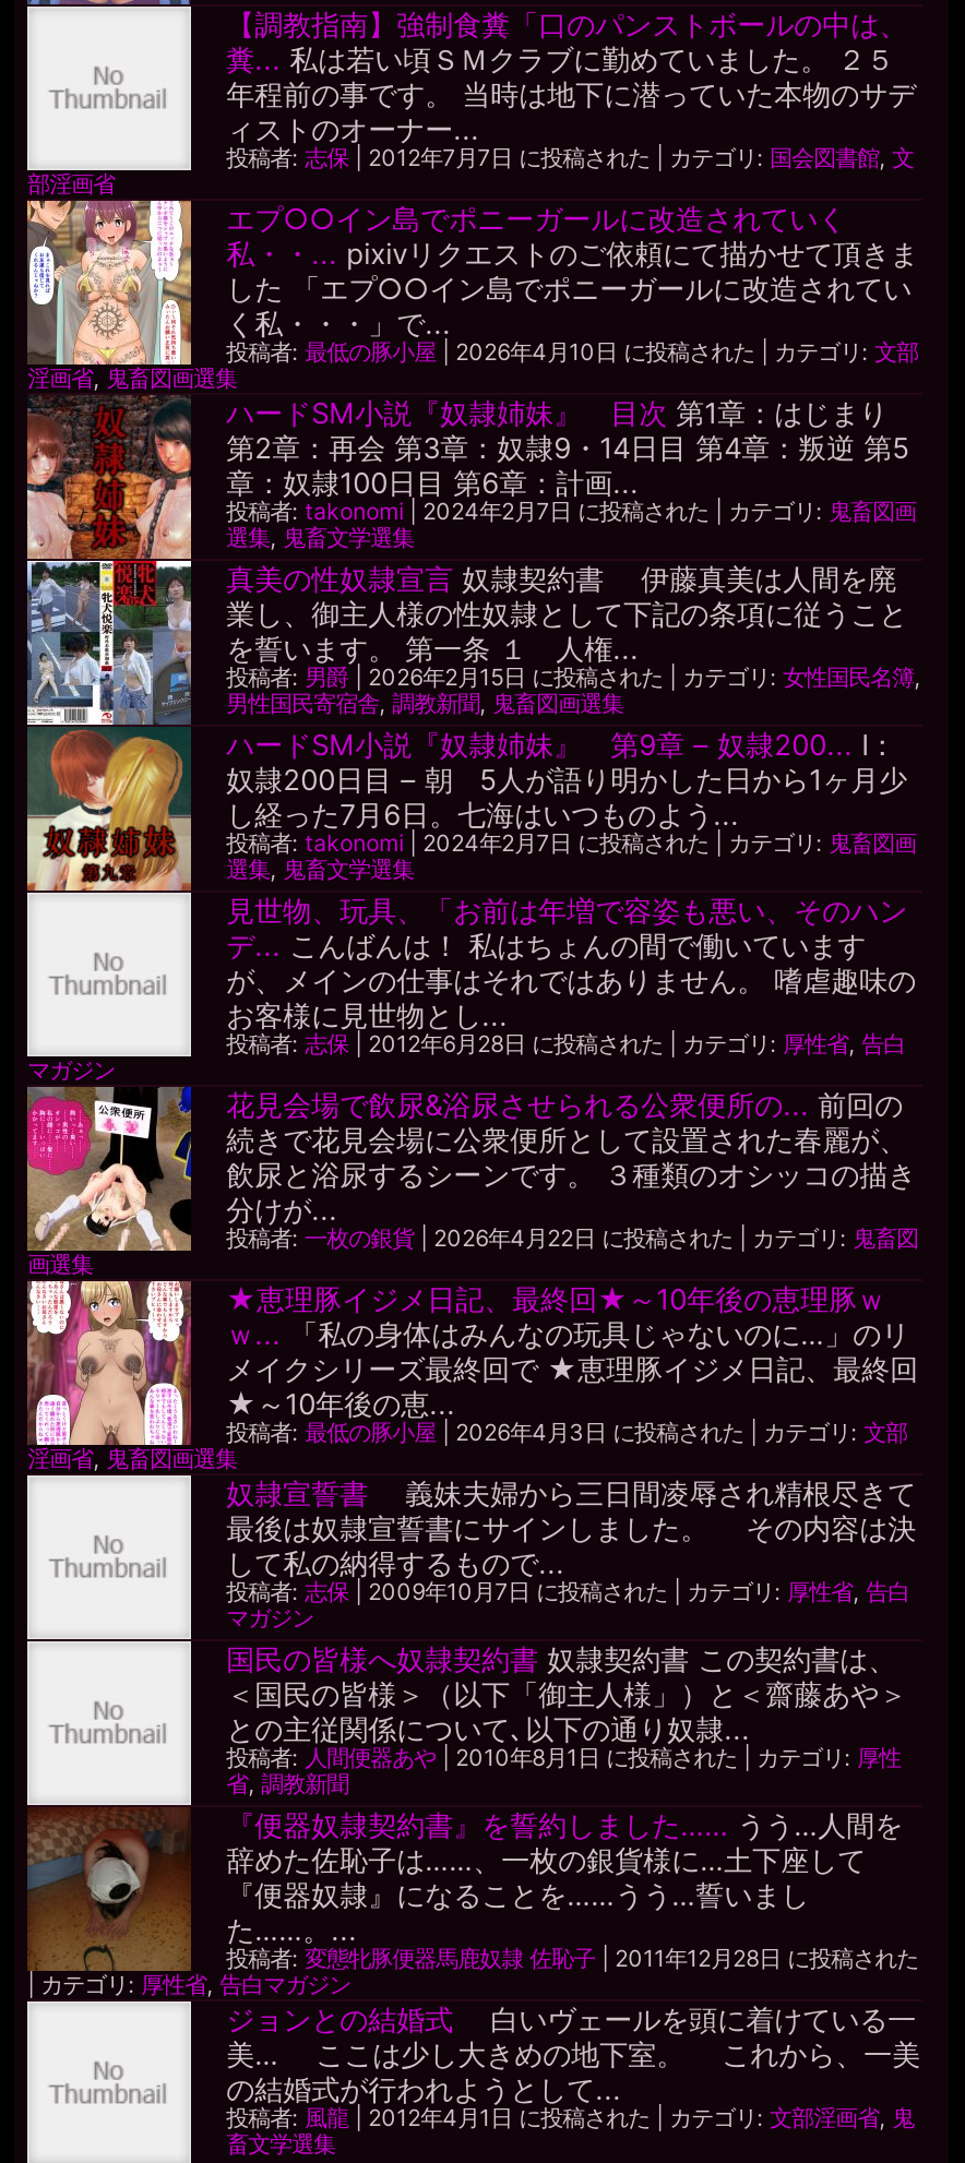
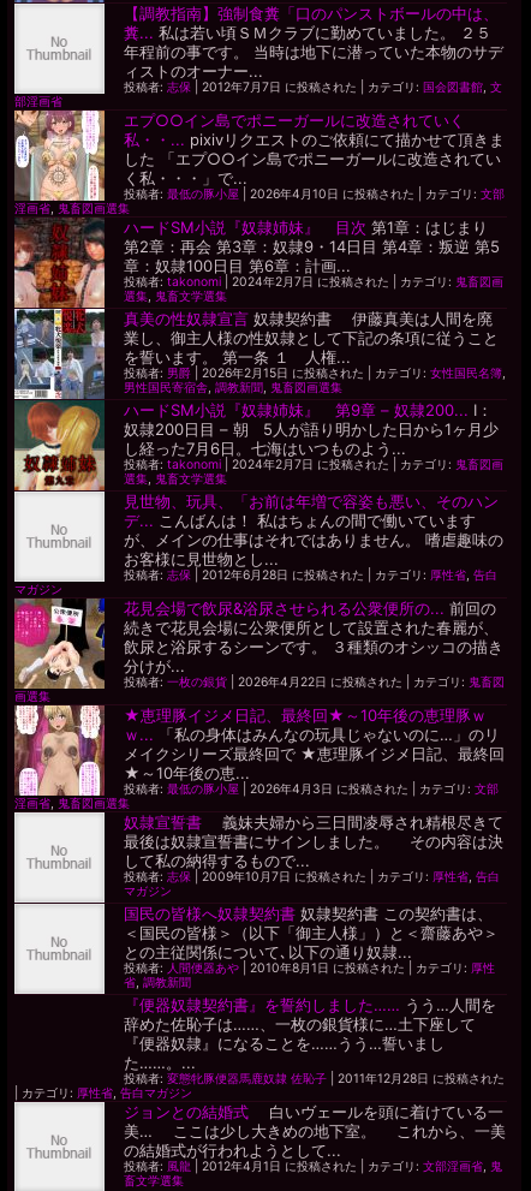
- [image]
